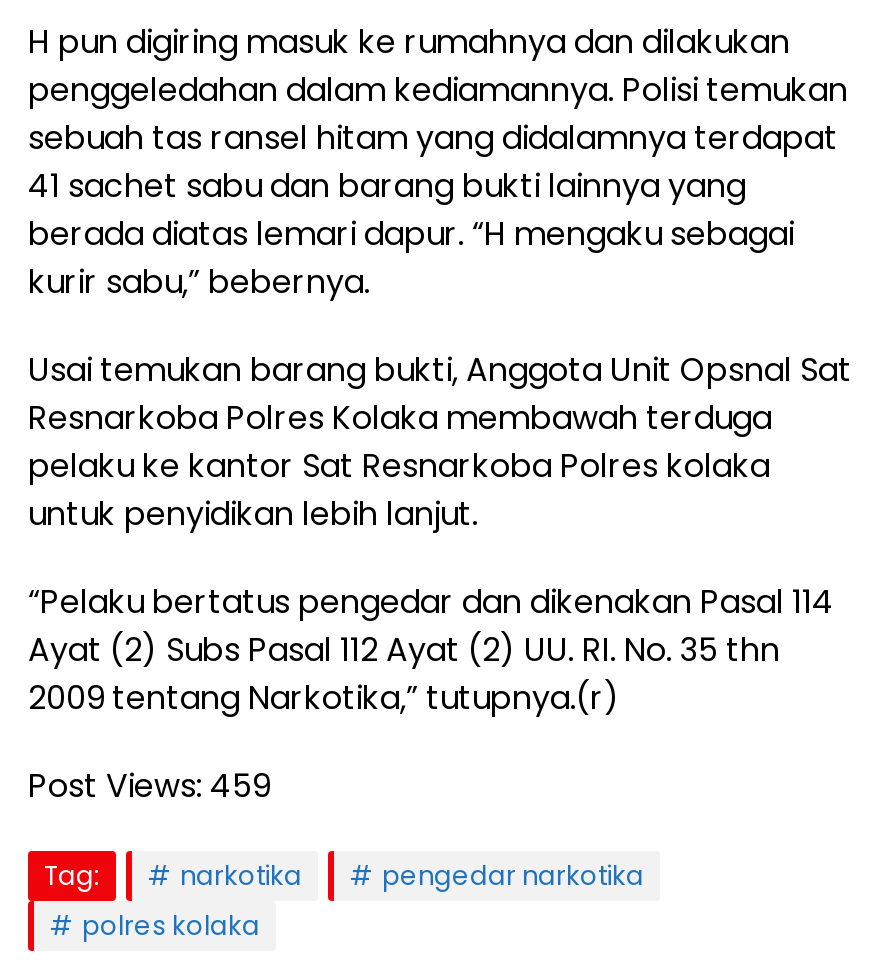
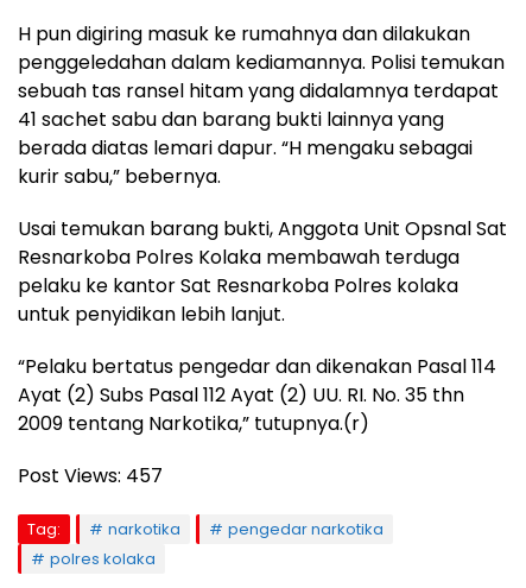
- Post Views: 459
+ Post Views: 457
